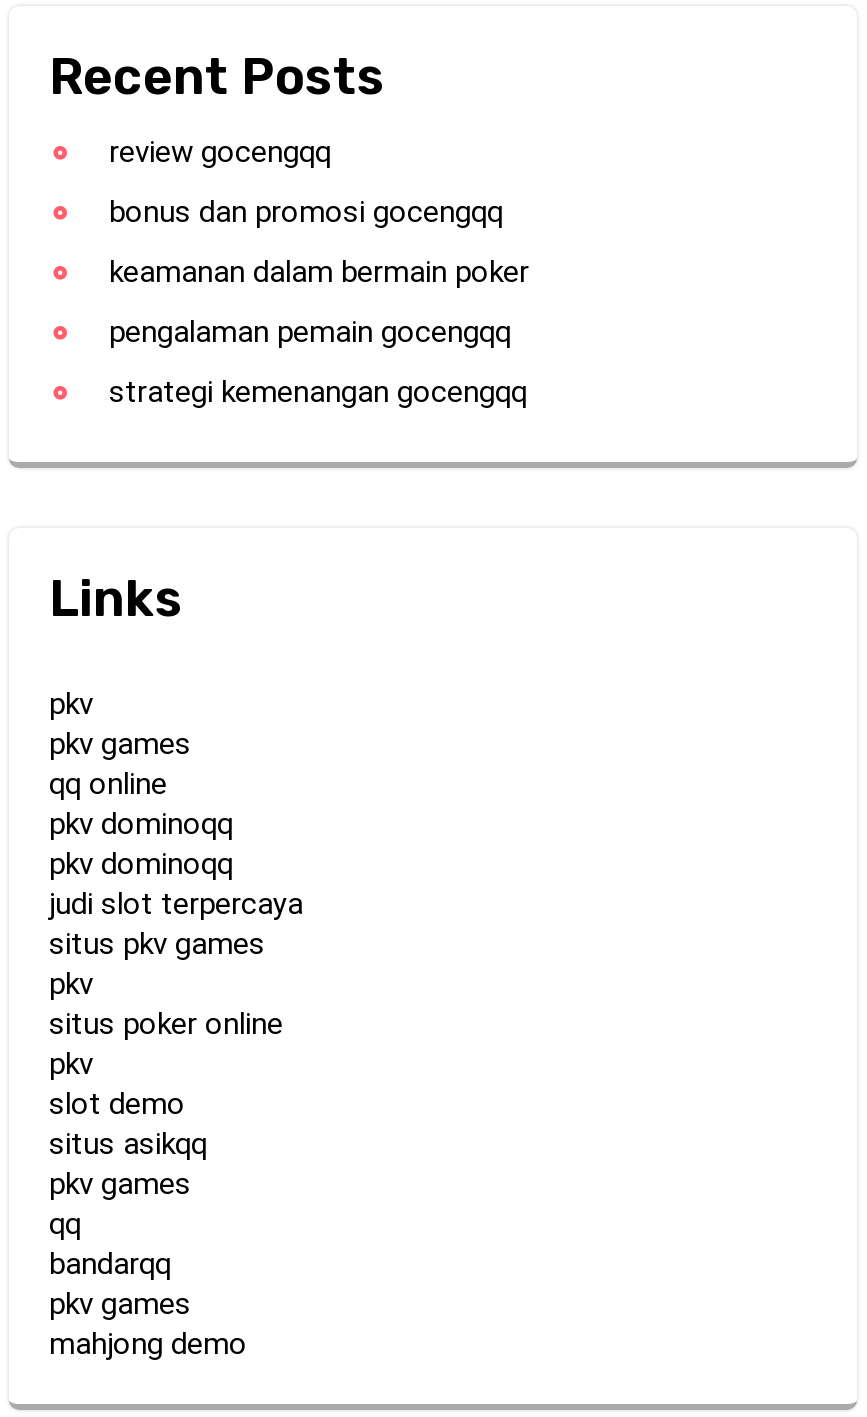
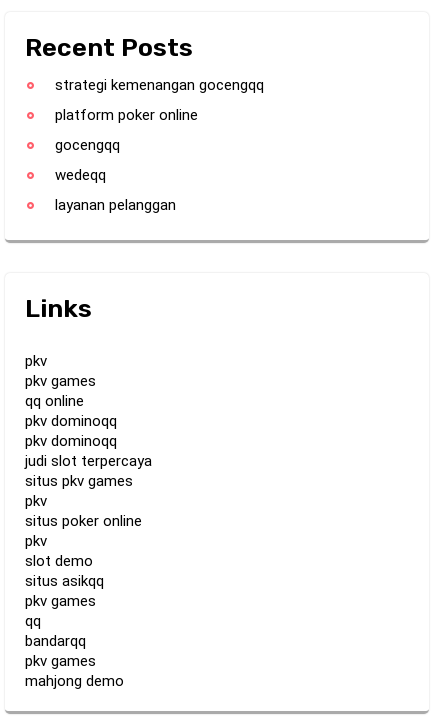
- review gocengqq
- bonus dan promosi gocengqq
- keamanan dalam bermain poker
- pengalaman pemain gocengqq

moved up: strategi kemenangan gocengqq

+ platform poker online
+ gocengqq
+ wedeqq
+ layanan pelanggan
